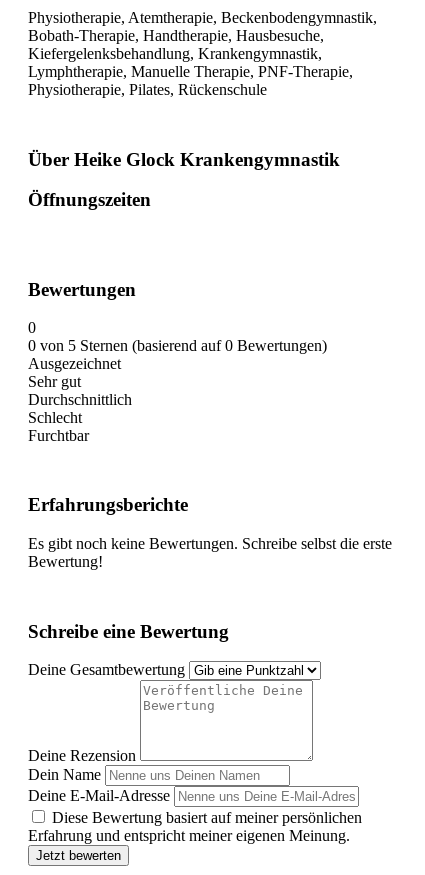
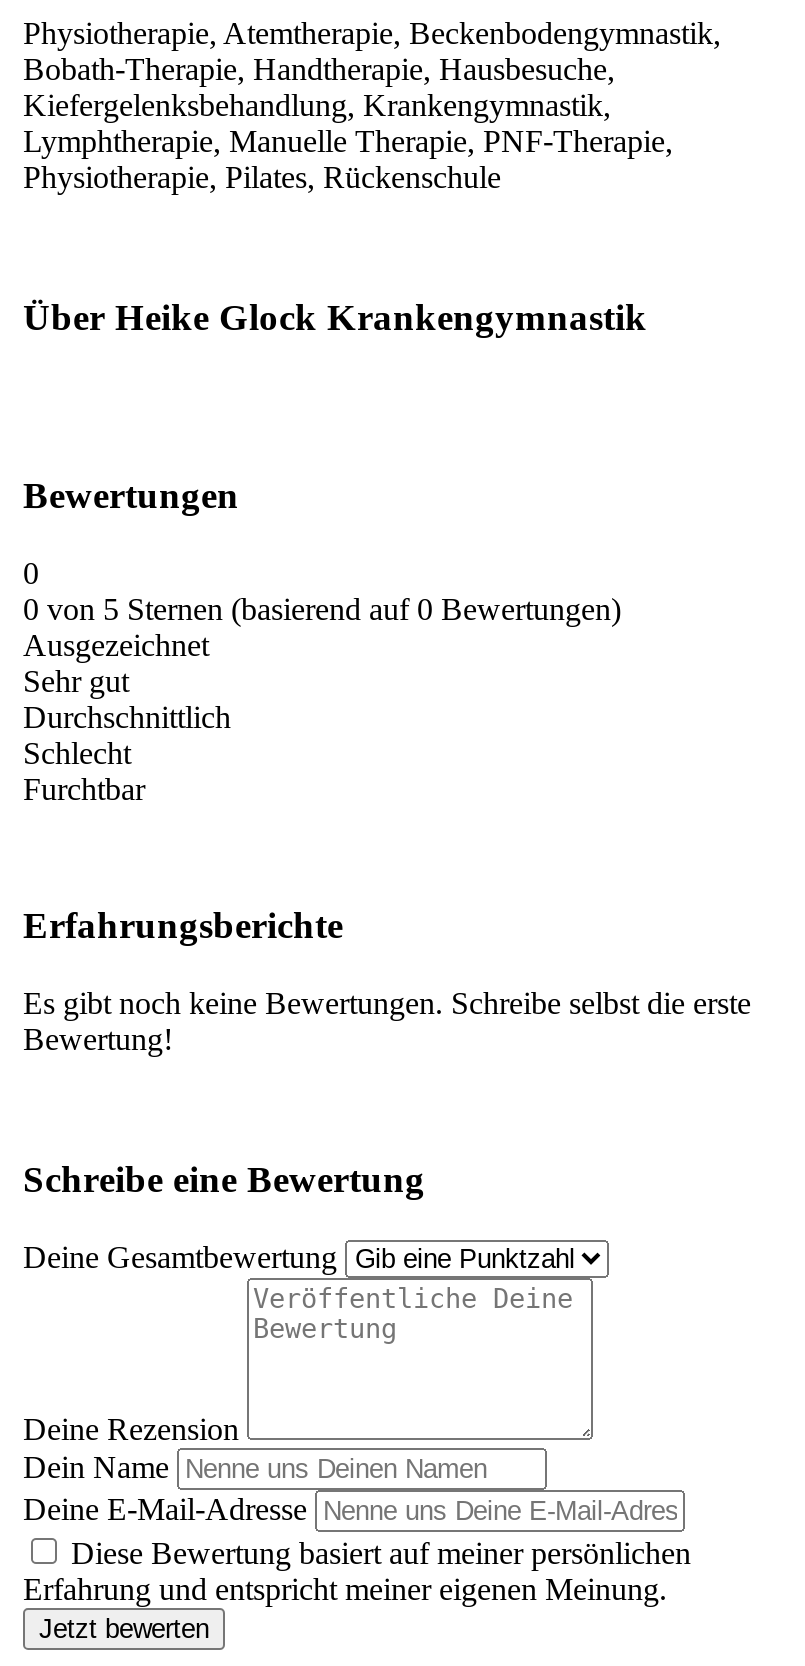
- Öffnungszeiten
